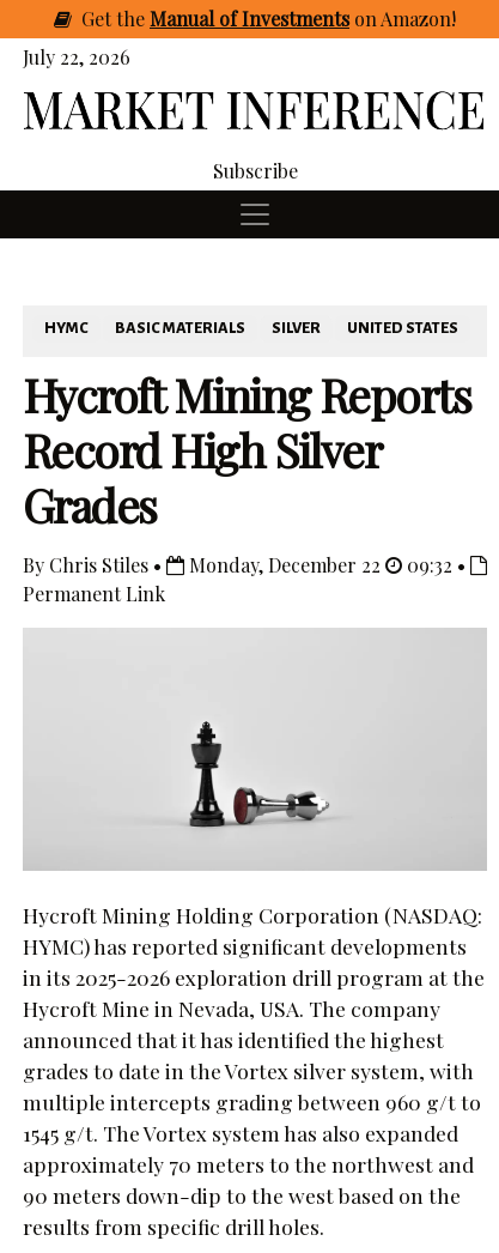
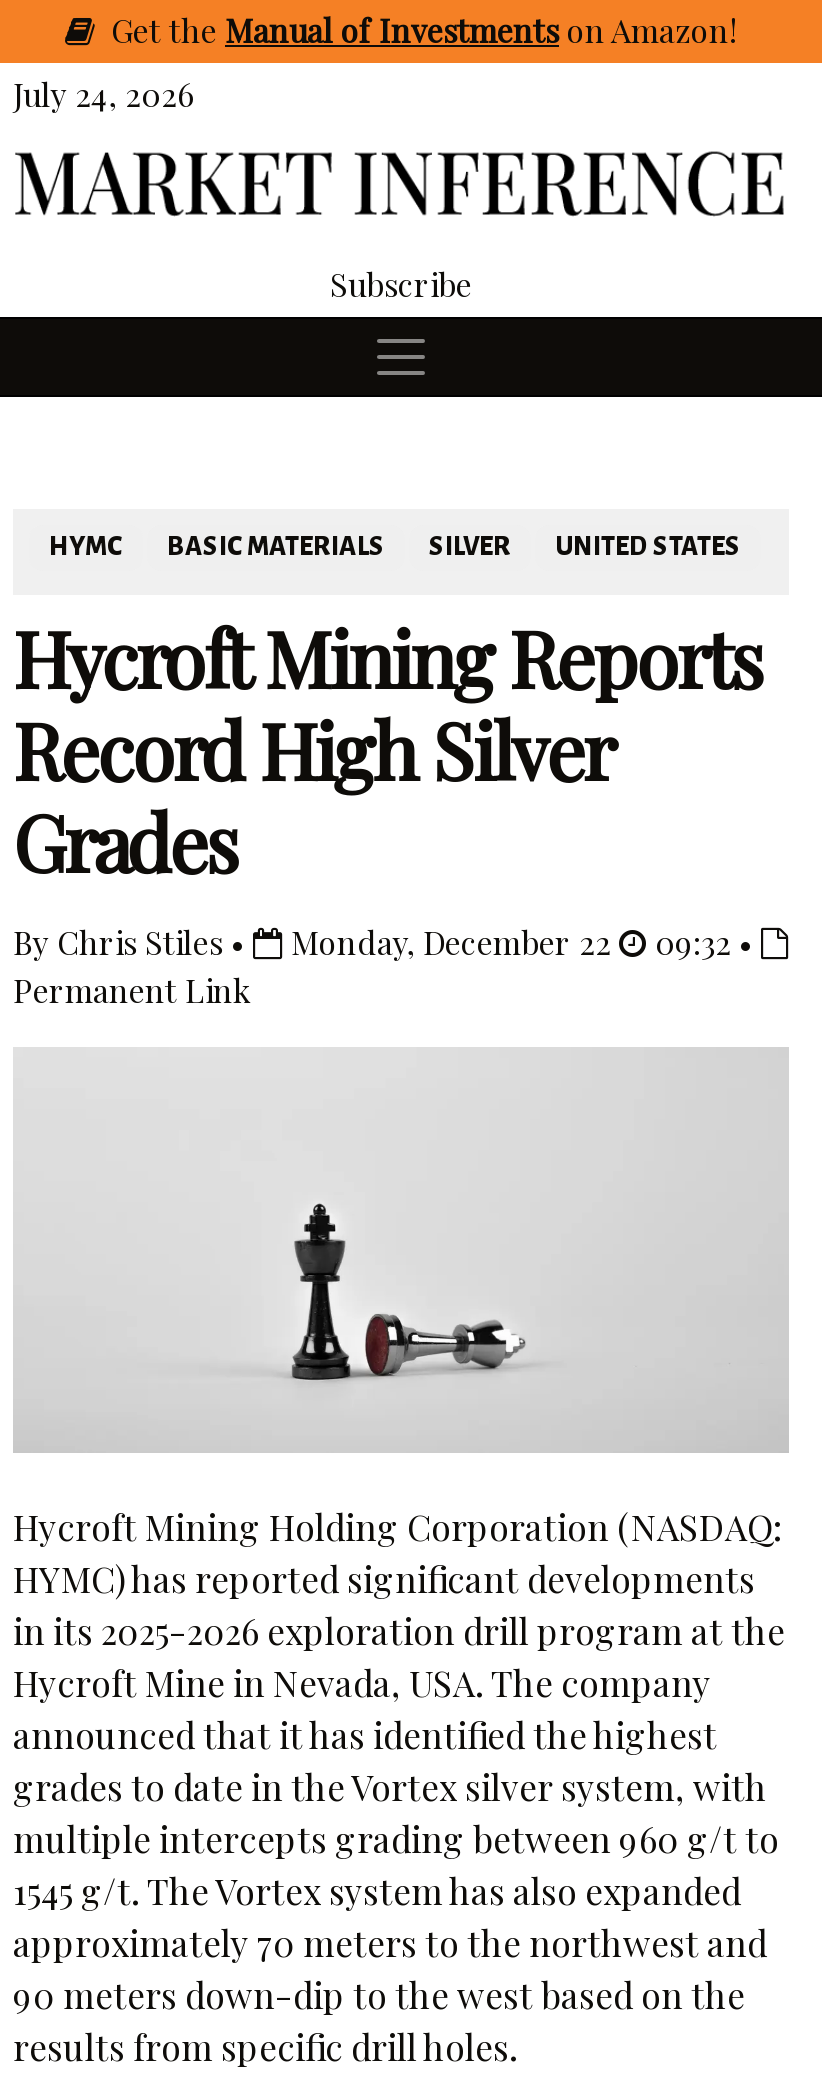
- July 22, 2026
+ July 24, 2026
